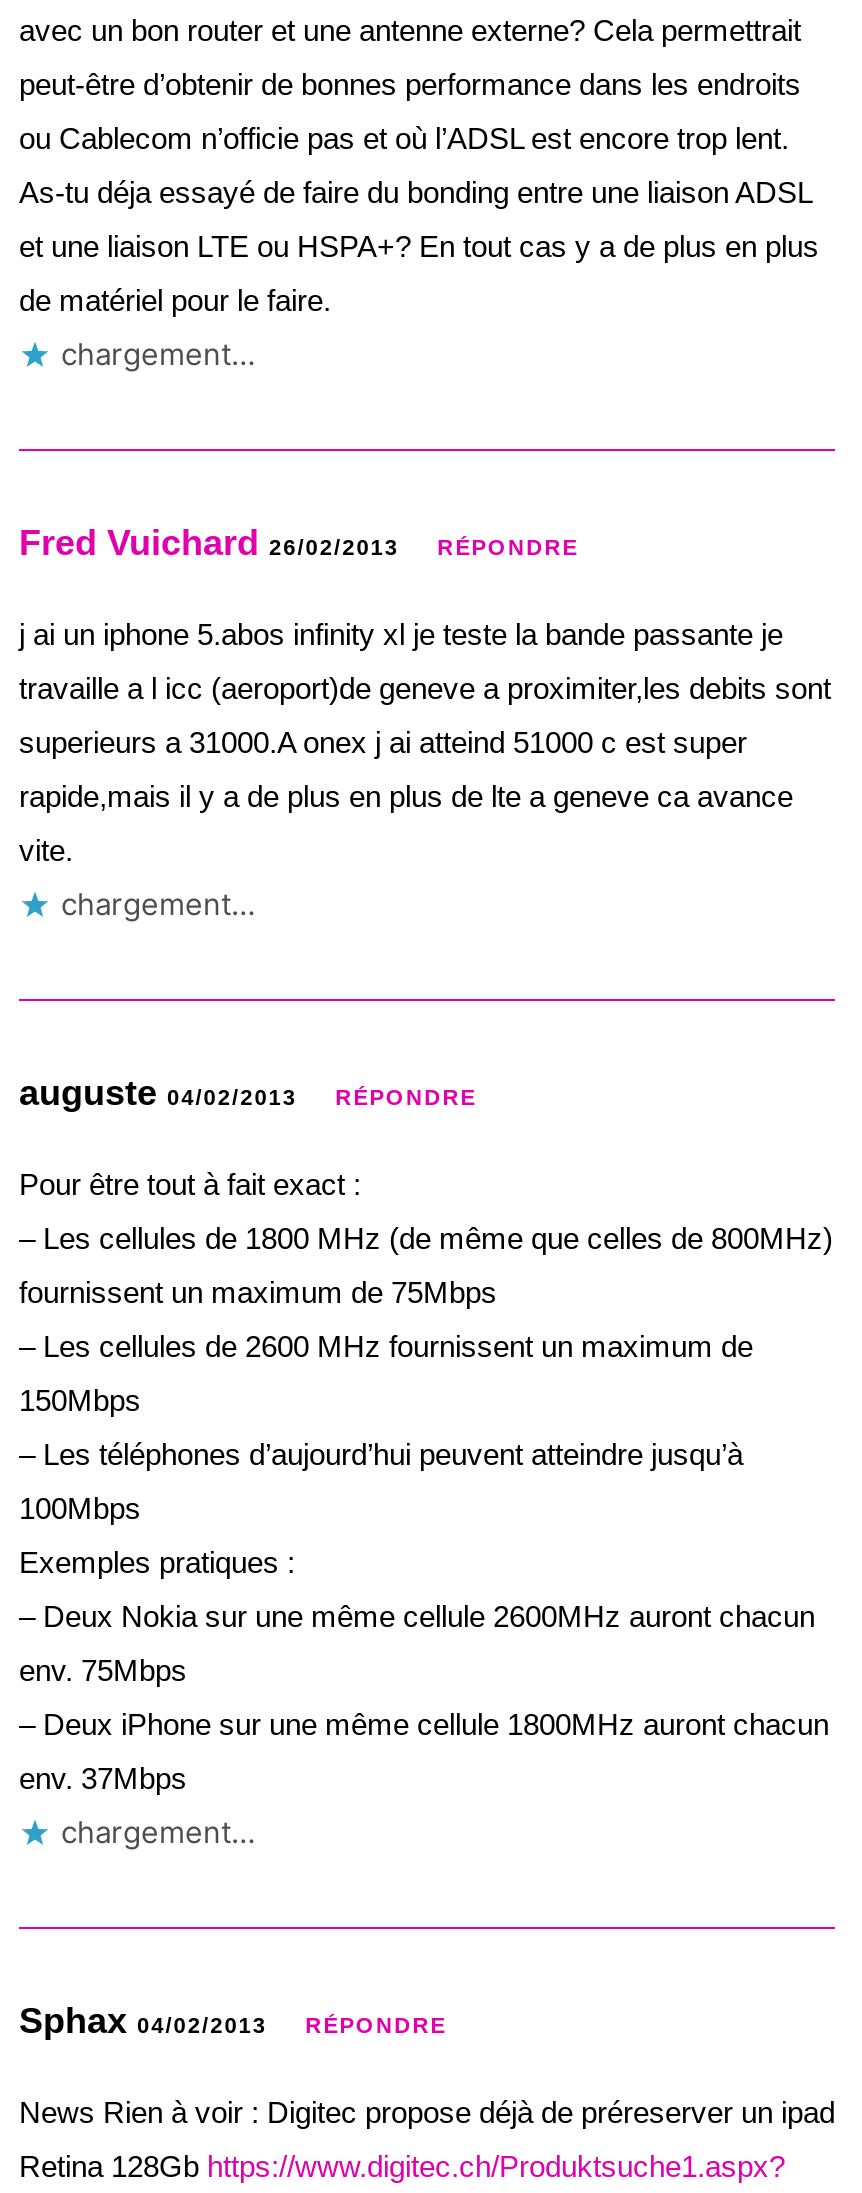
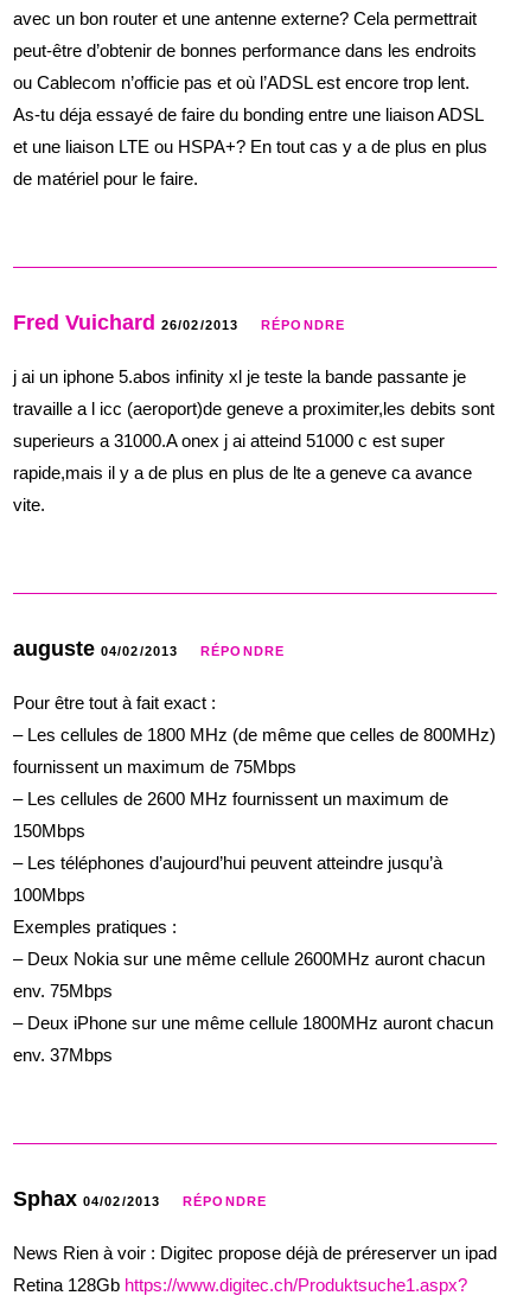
- chargement…

- chargement…

- chargement…
